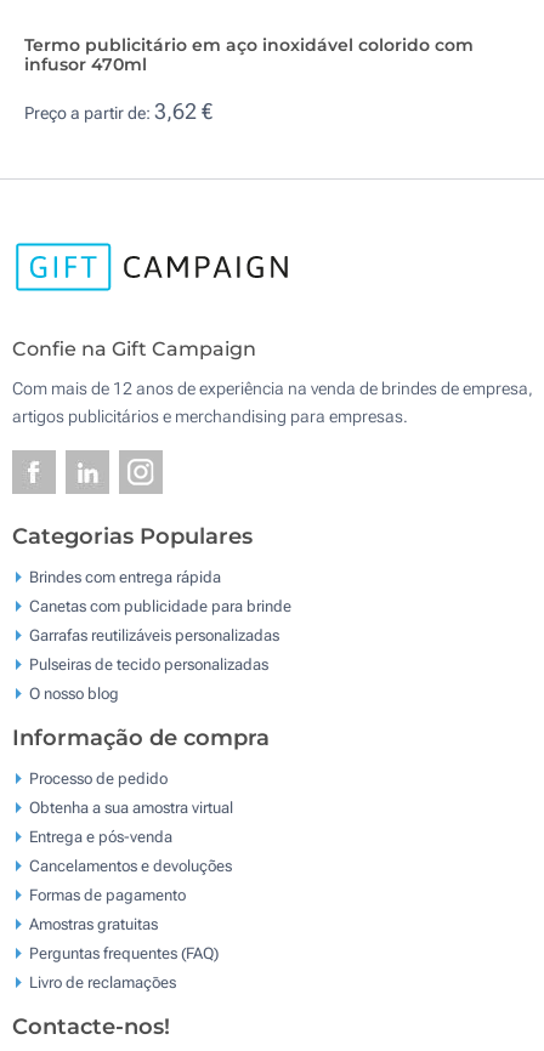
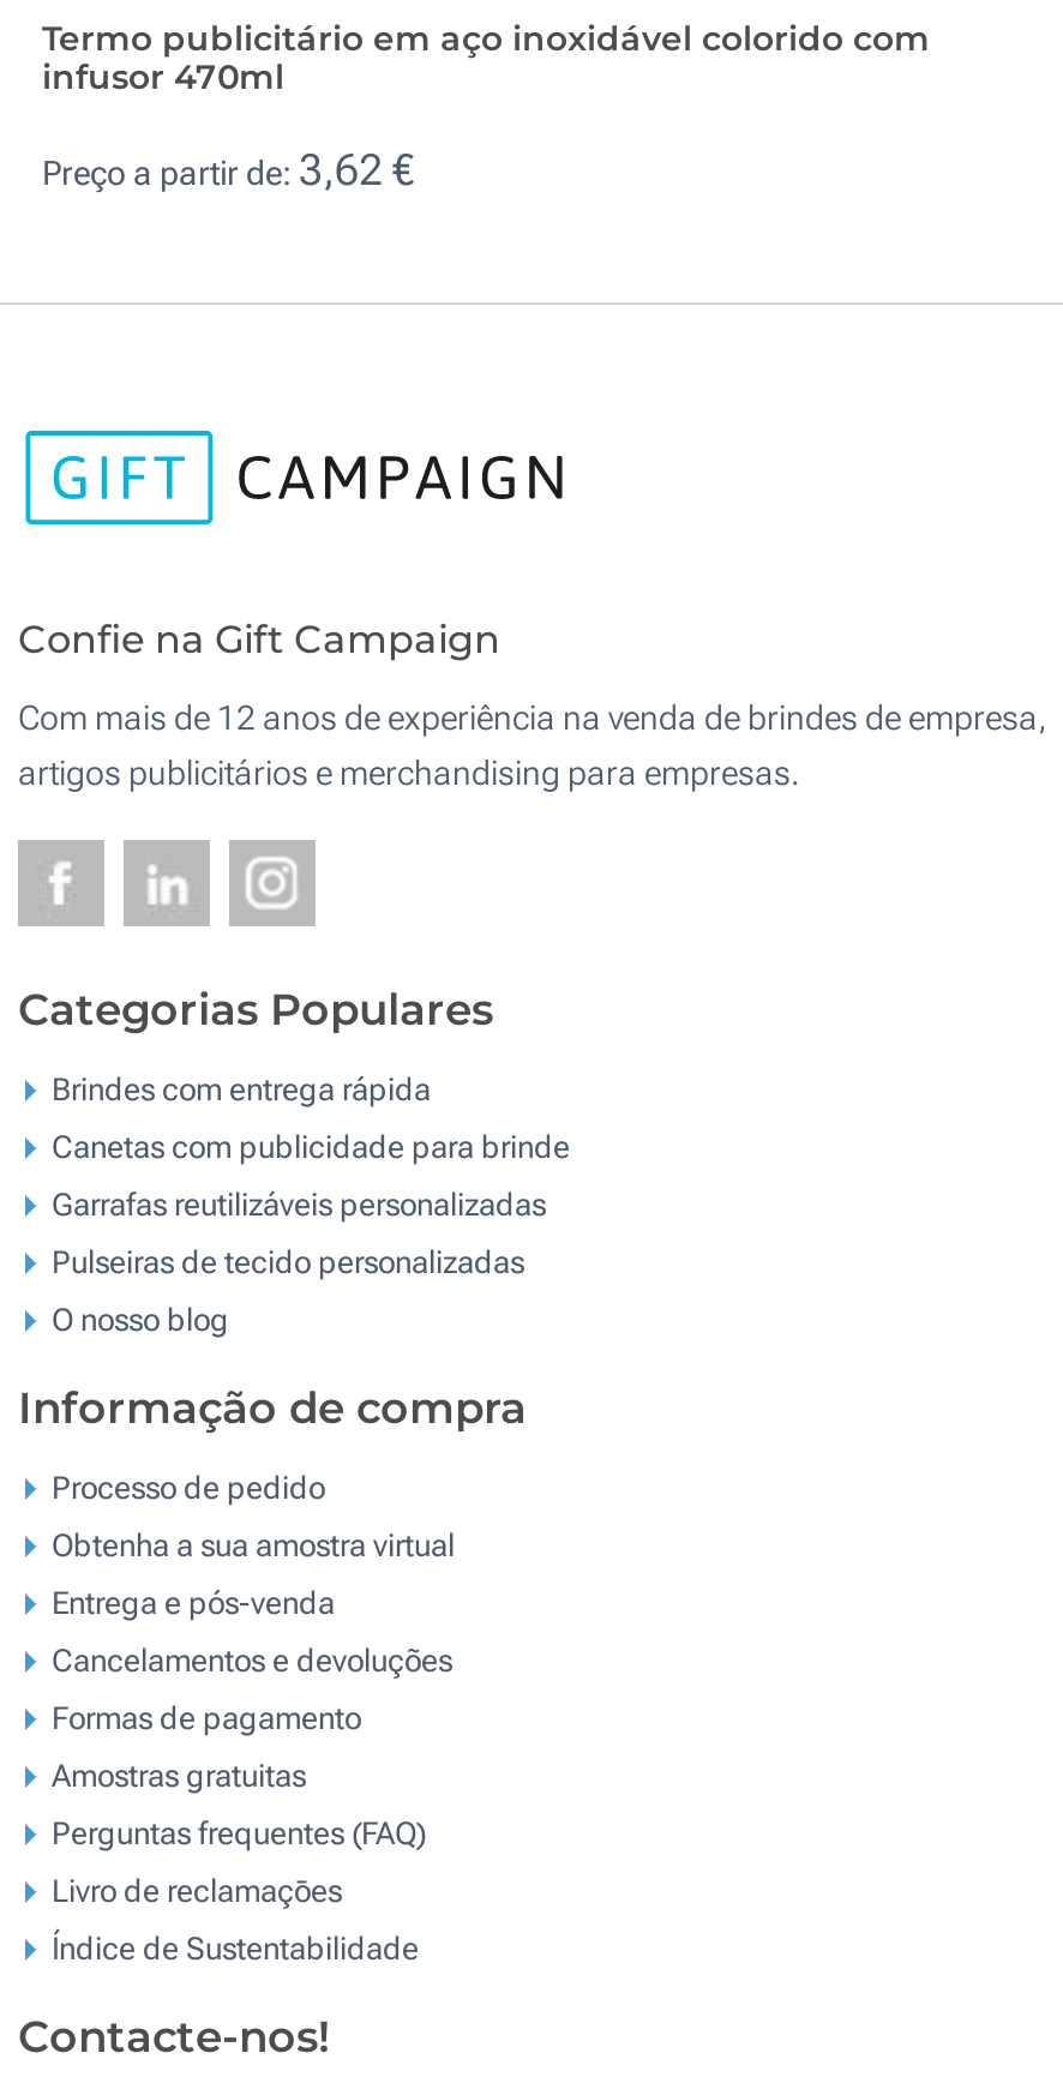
+ Índice de Sustentabilidade
